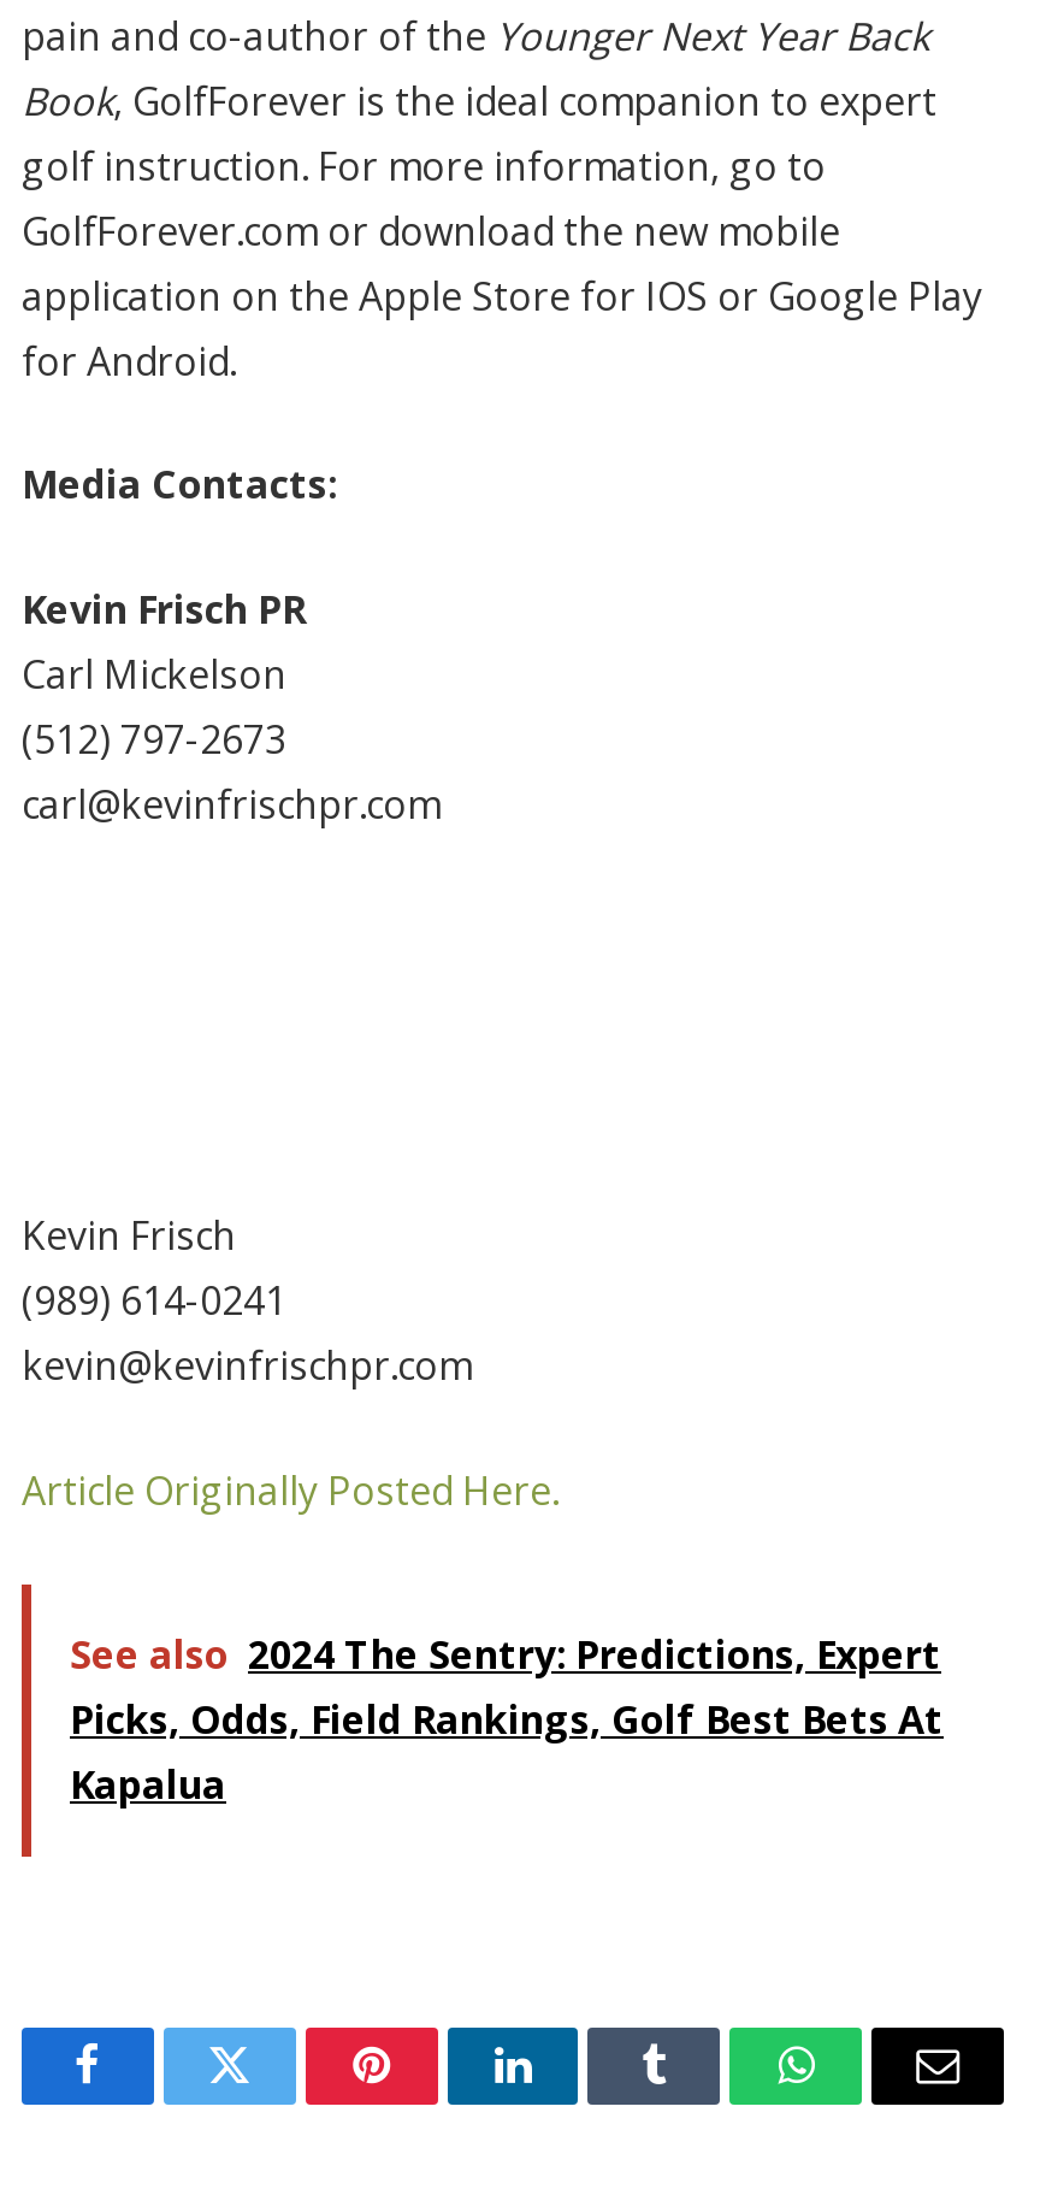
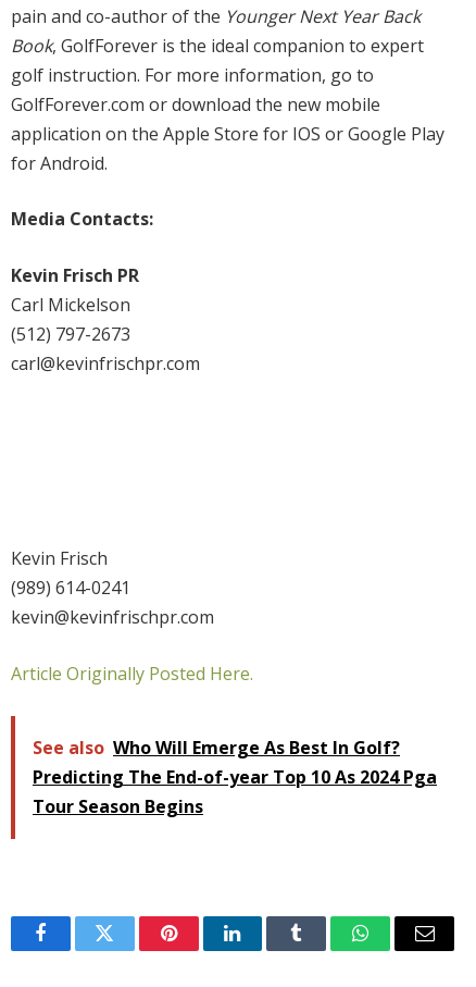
- See also 2024 The Sentry: Predictions, Expert
- Picks, Odds, Field Rankings, Golf Best Bets At
- Kapalua
+ See also Who Will Emerge As Best In Golf?
+ Predicting The End-of-year Top 10 As 2024 Pga
+ Tour Season Begins
